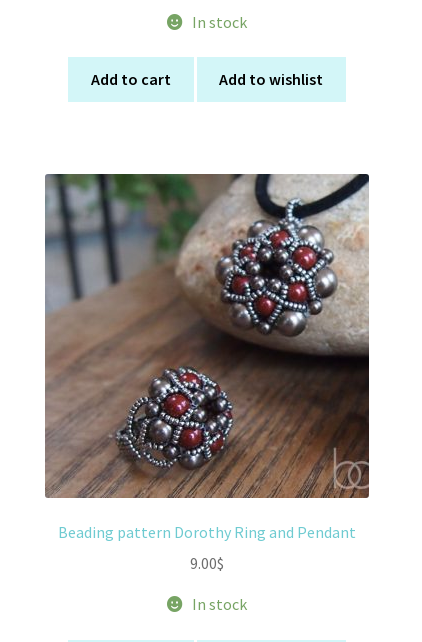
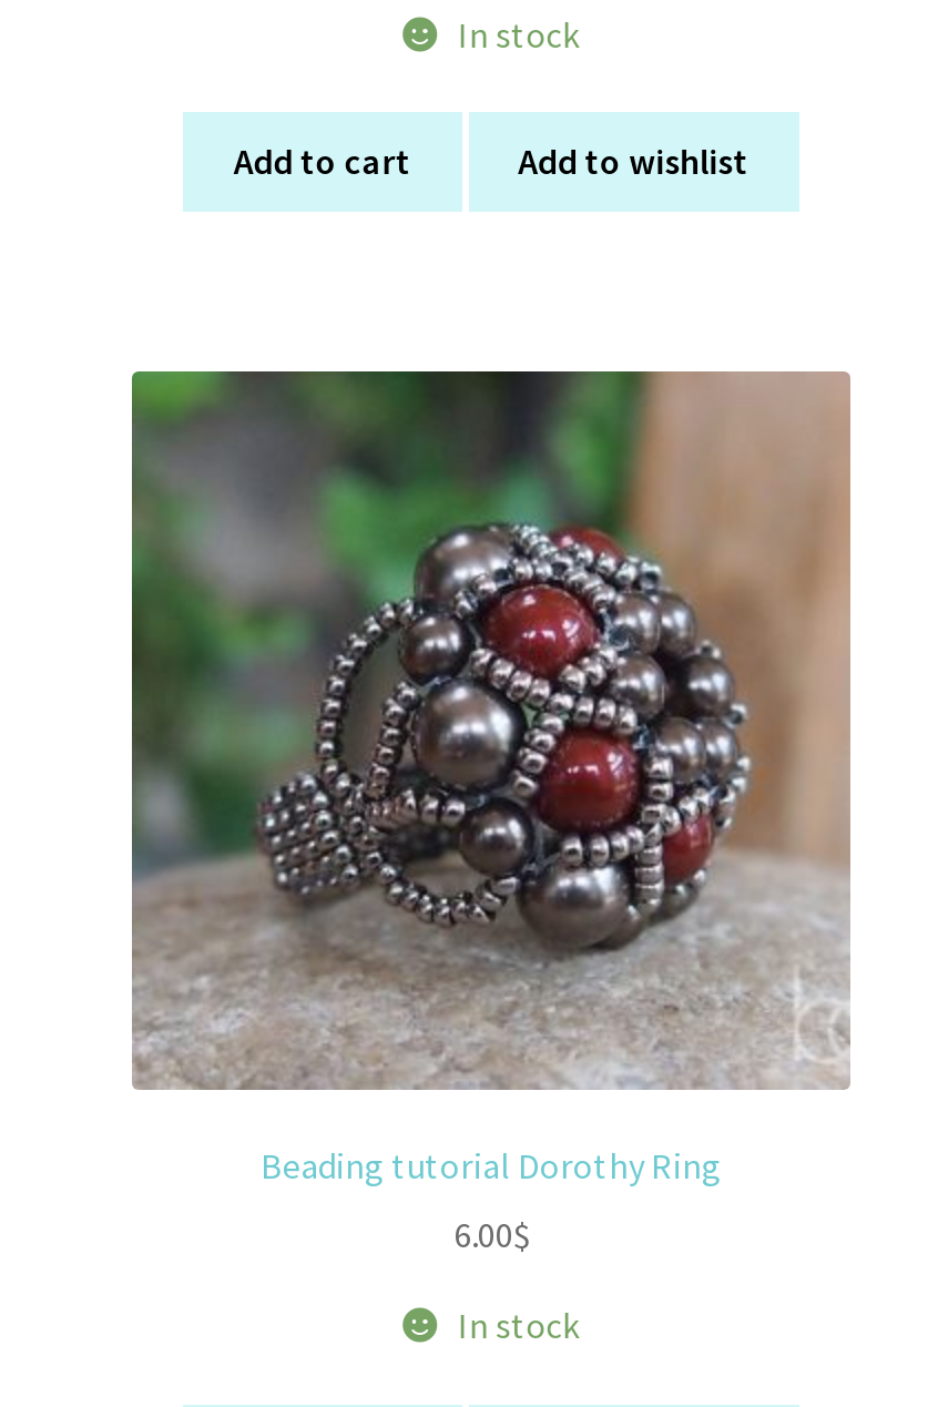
- [image]
- Beading pattern Dorothy Ring and Pendant
+ [image]
+ Beading tutorial Dorothy Ring

- 9.00$
+ 6.00$
